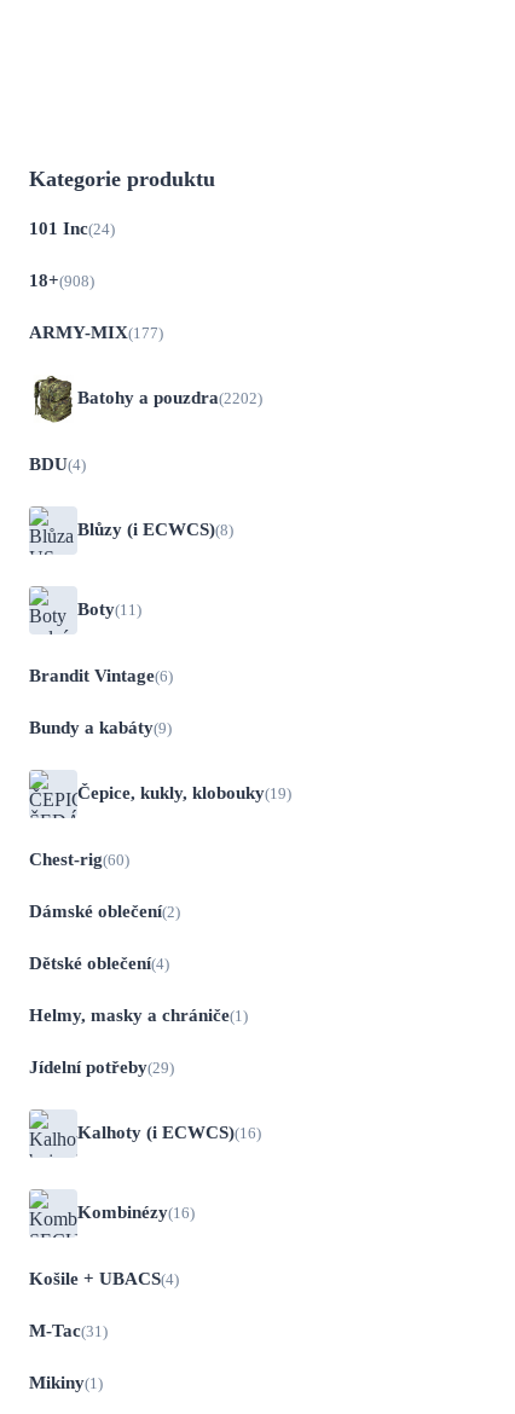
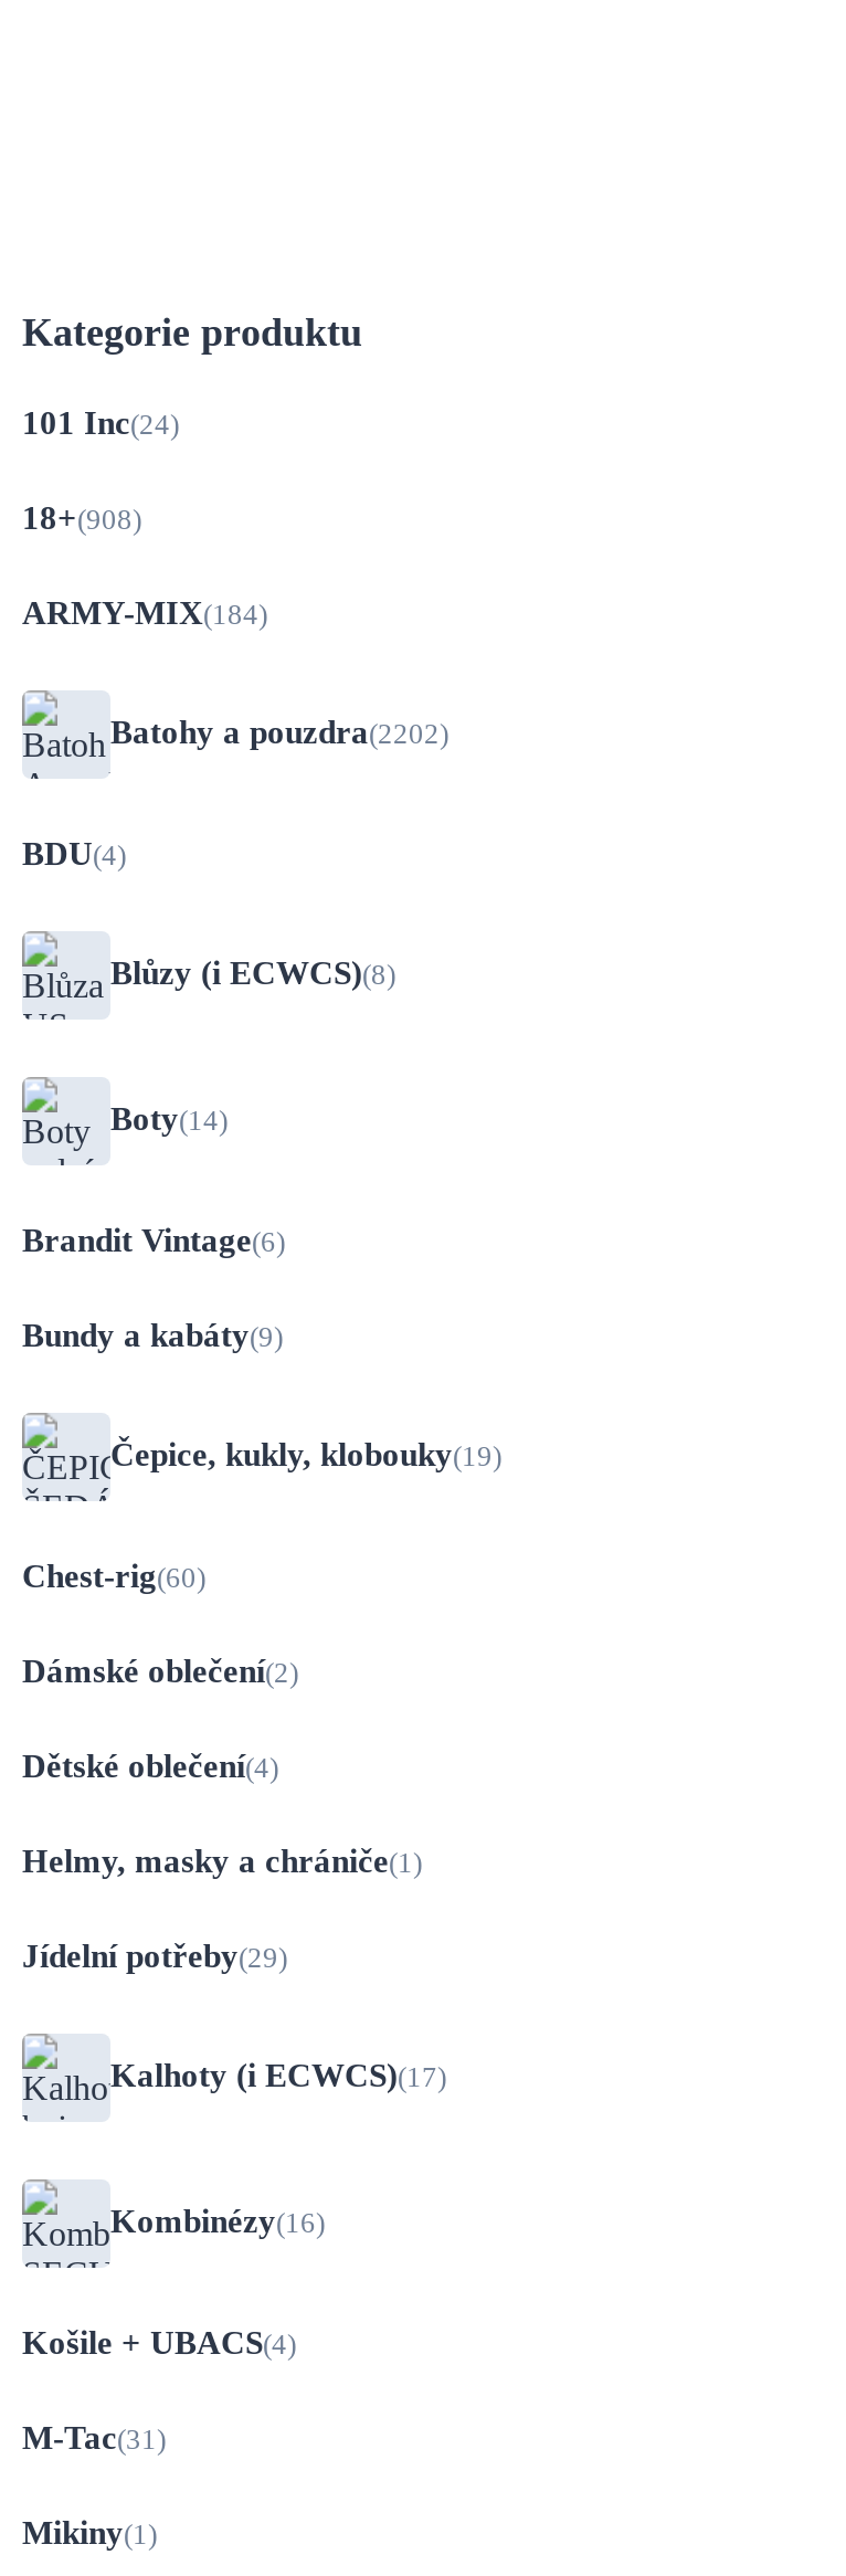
- ARMY-MIX(177)
+ ARMY-MIX(184)

- [image]
+ [image]

- Boty(11)
+ Boty(14)

- Kalhoty (i ECWCS)(16)
+ Kalhoty (i ECWCS)(17)
